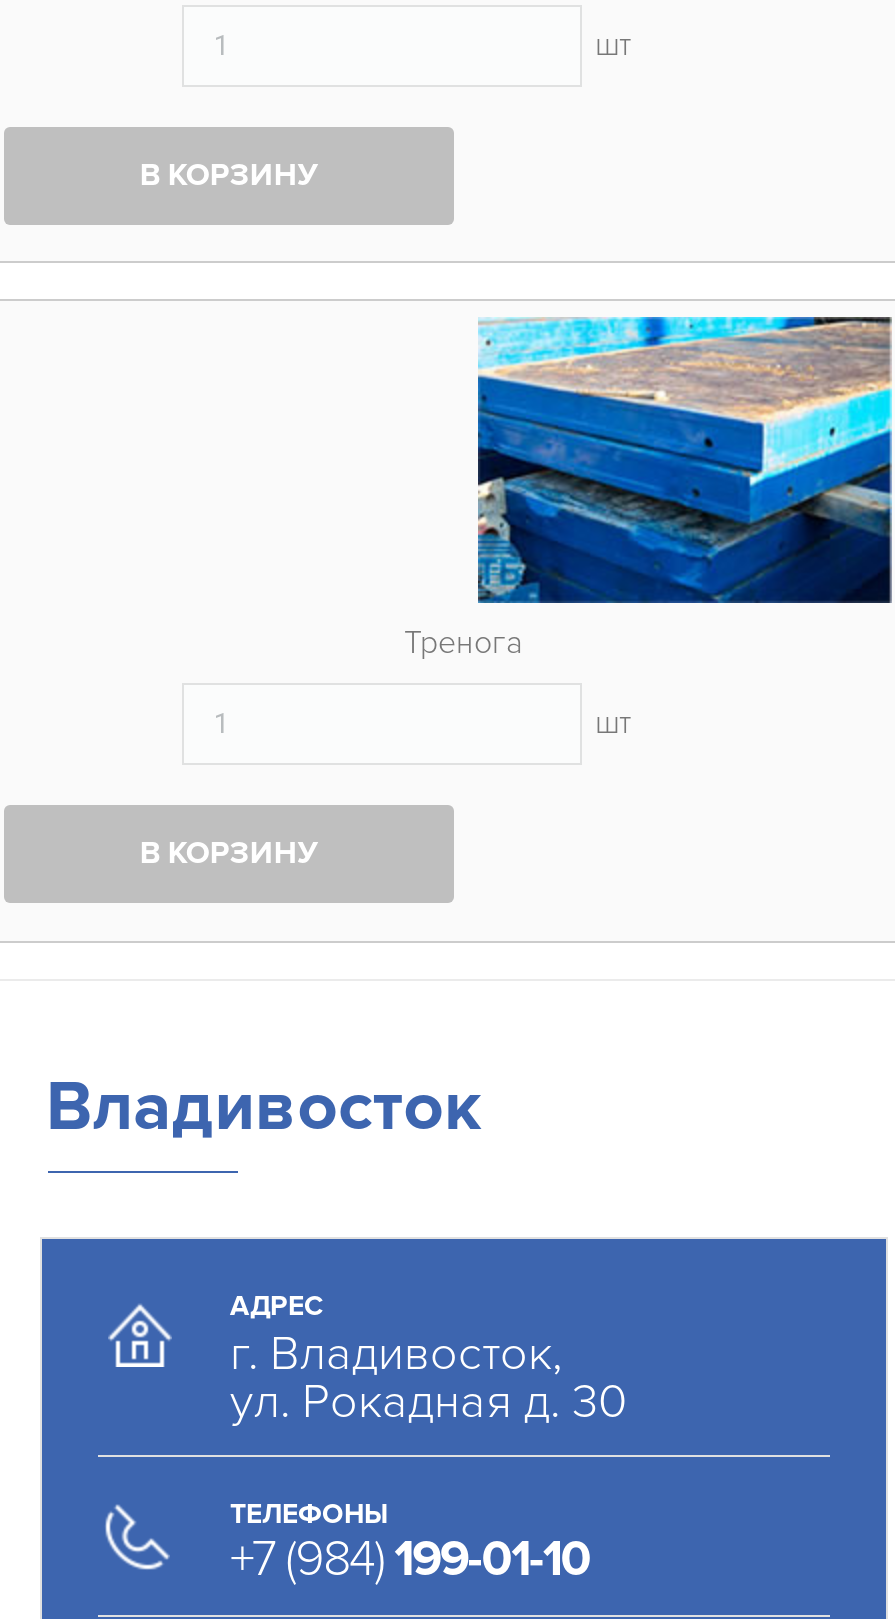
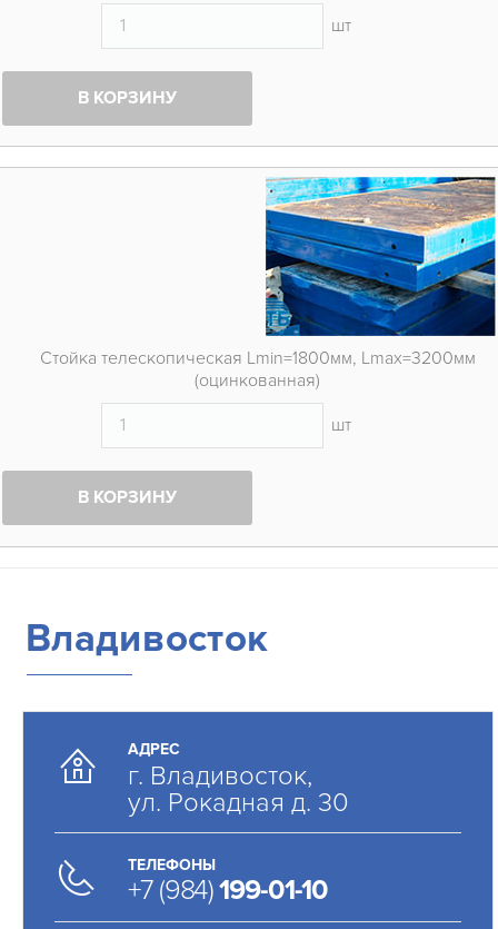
- Тренога
+ Стойка телескопическая Lmin=1800мм, Lmax=3200мм
+ (оцинкованная)
